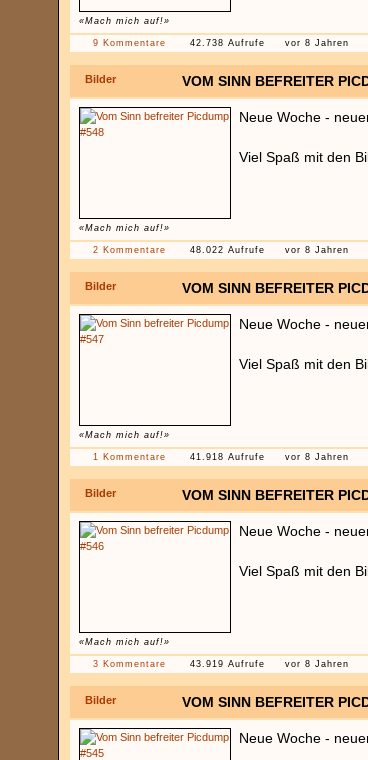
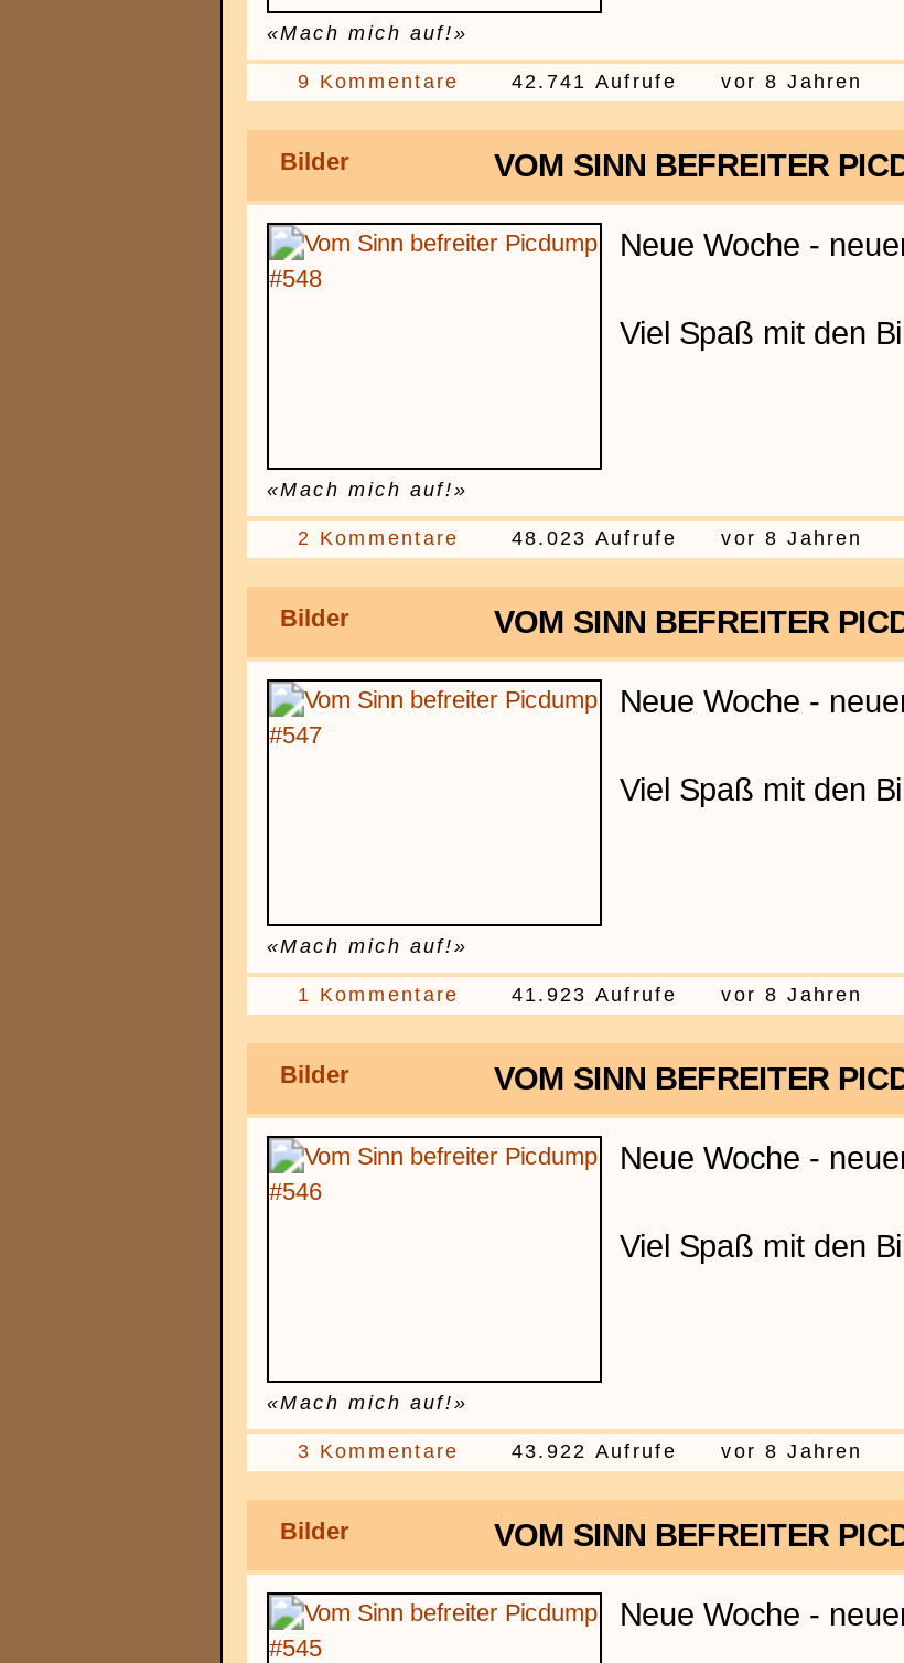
- 42.738 Aufrufe vor 8 Jahren
+ 42.741 Aufrufe vor 8 Jahren

- 48.022 Aufrufe vor 8 Jahren
+ 48.023 Aufrufe vor 8 Jahren

- 41.918 Aufrufe vor 8 Jahren
+ 41.923 Aufrufe vor 8 Jahren

- 43.919 Aufrufe vor 8 Jahren
+ 43.922 Aufrufe vor 8 Jahren
